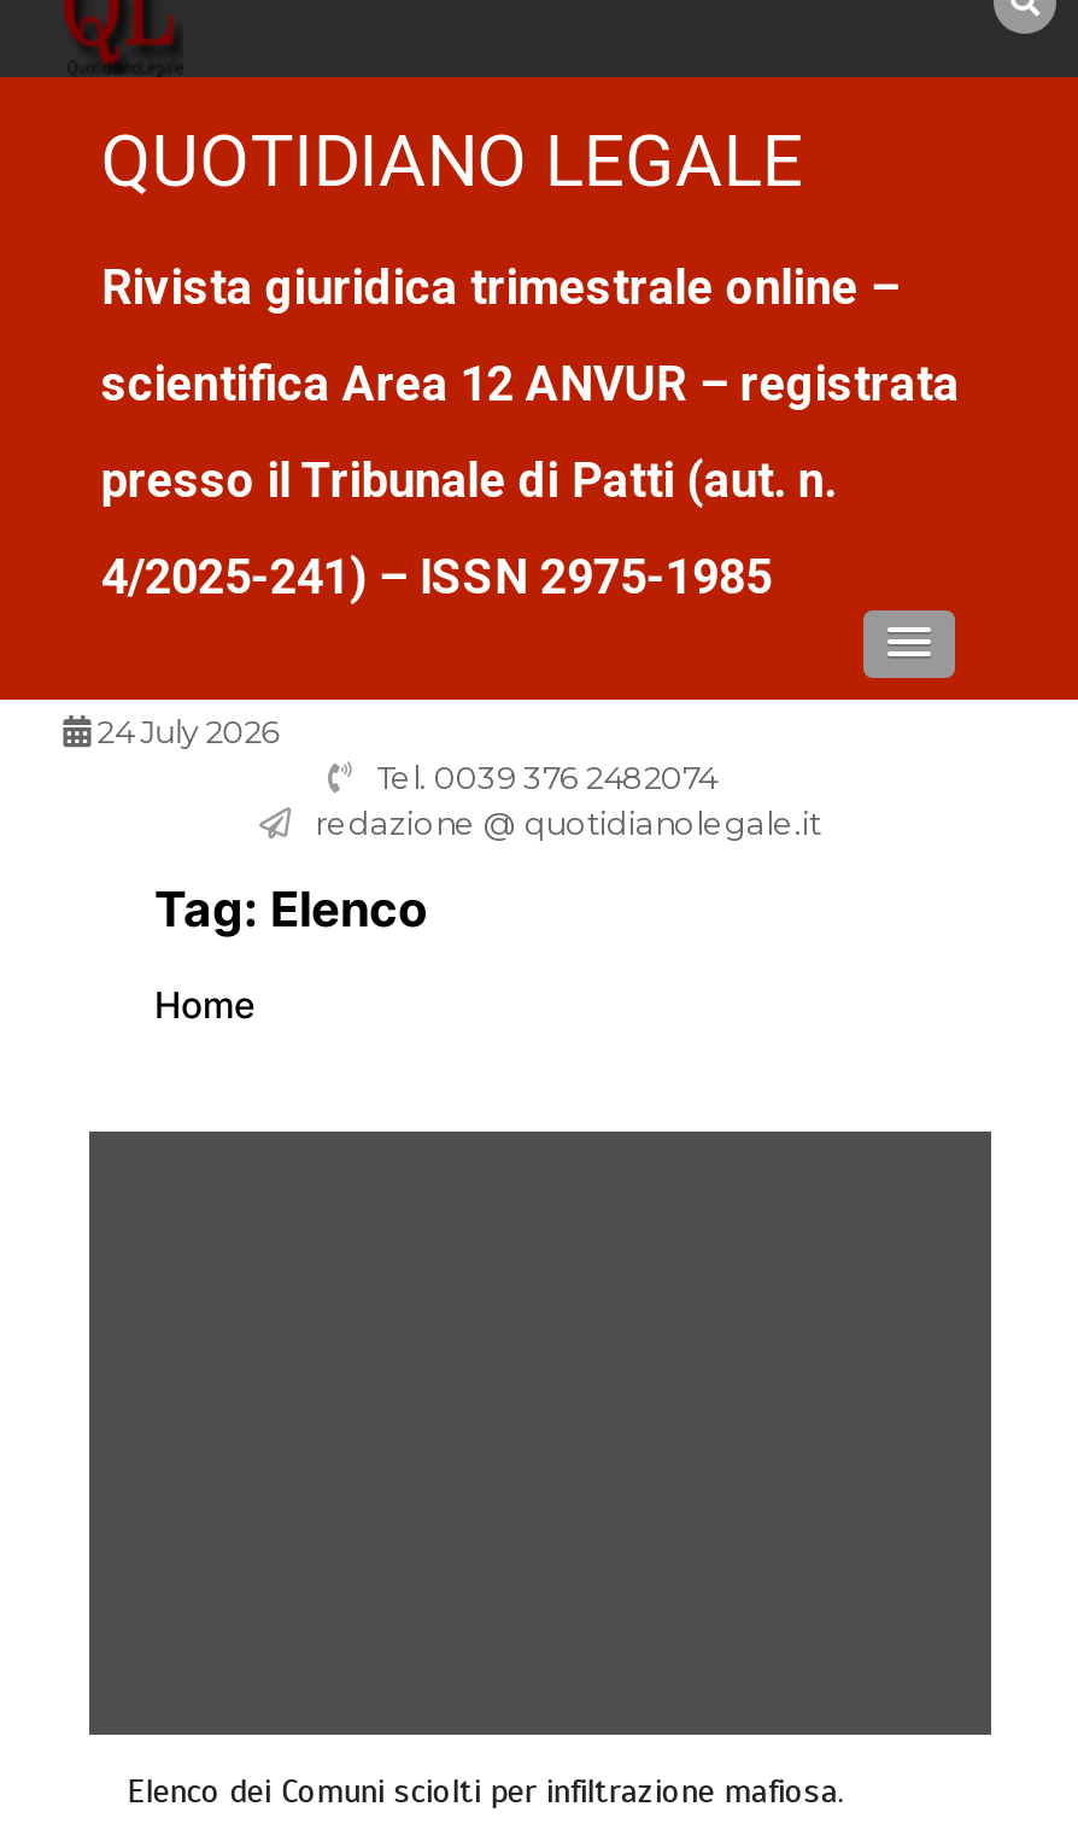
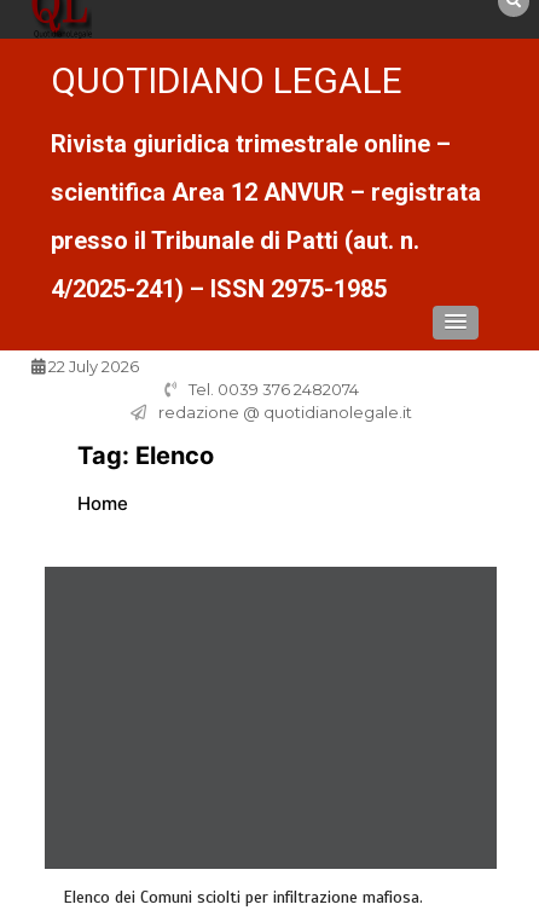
- 24 July 2026
+ 22 July 2026
